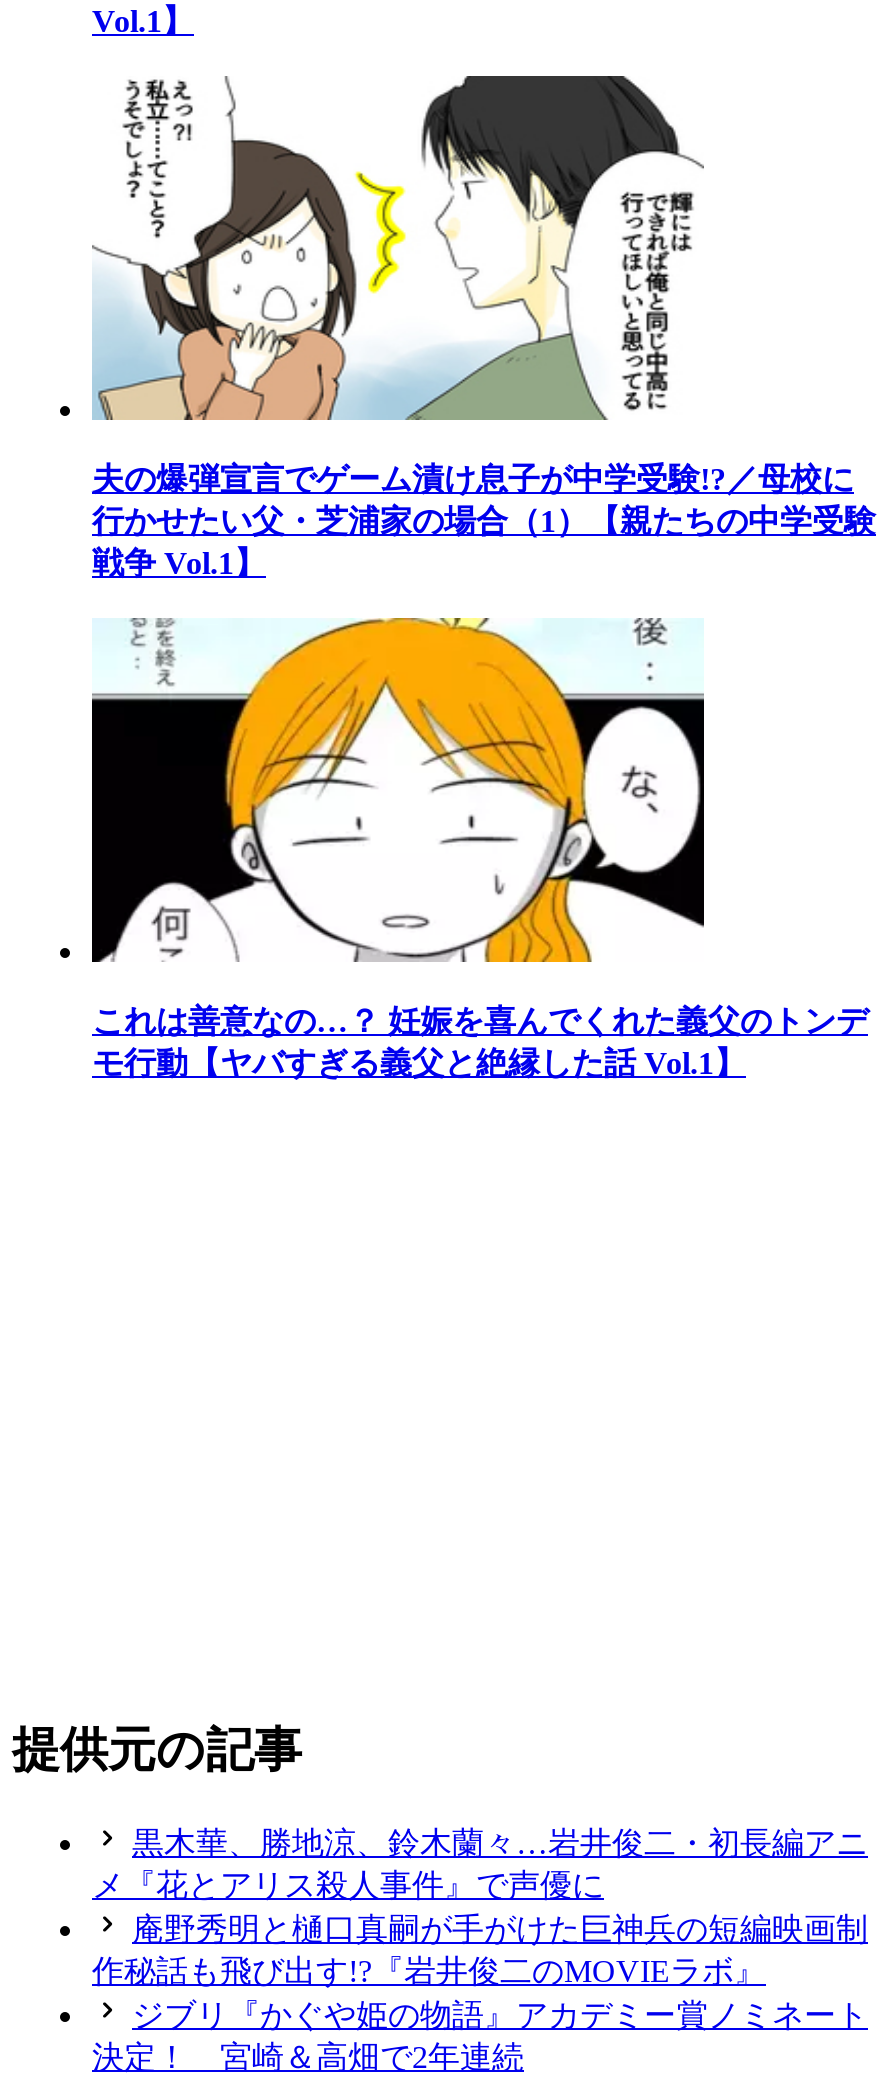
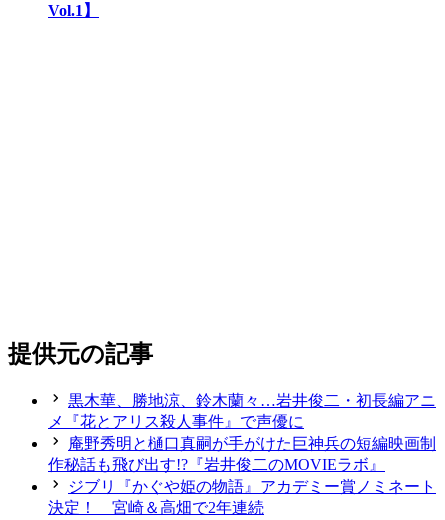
- [image]
- 夫の爆弾宣言でゲーム漬け息子が中学受験!?／母校に
- 行かせたい父・芝浦家の場合（1）【親たちの中学受験
- 戦争 Vol.1】

- [image]
- これは善意なの…？ 妊娠を喜んでくれた義父のトンデ
- モ行動【ヤバすぎる義父と絶縁した話 Vol.1】
